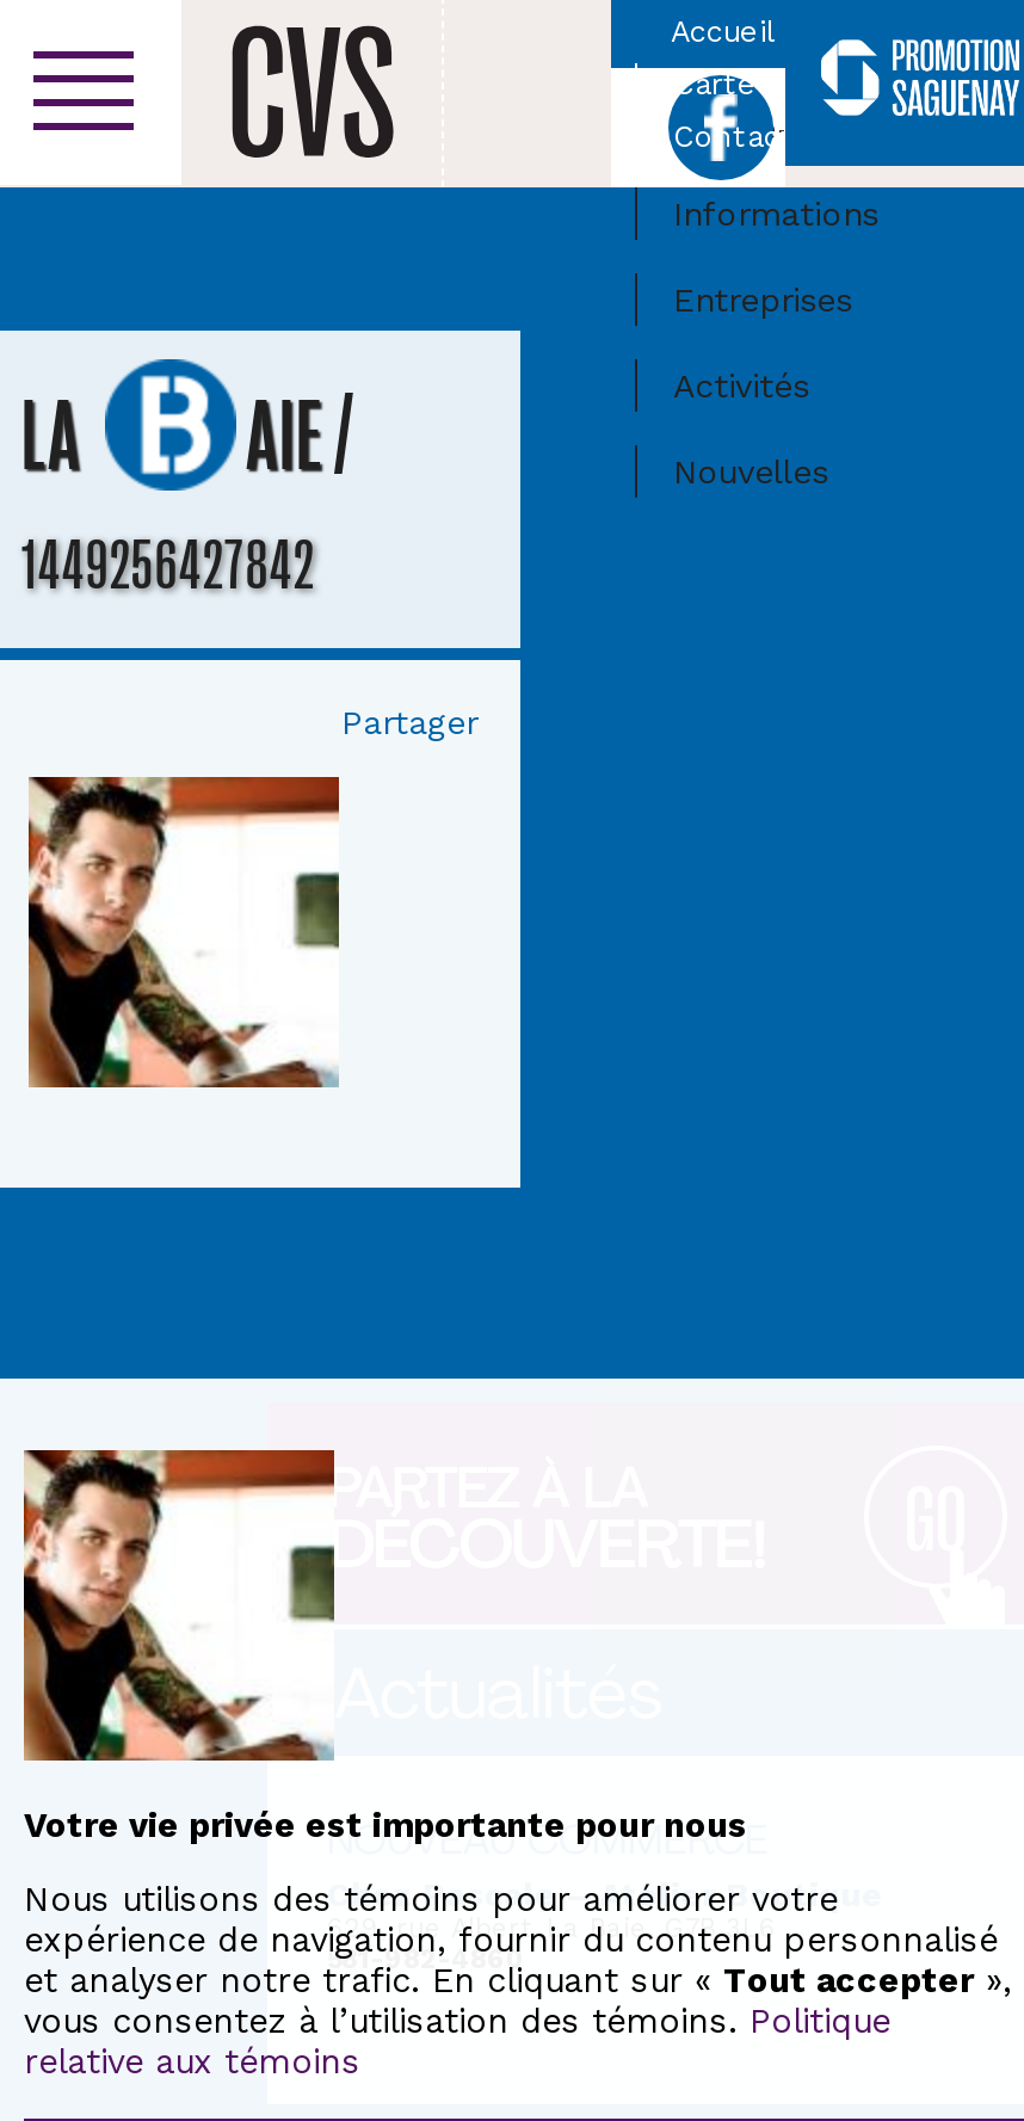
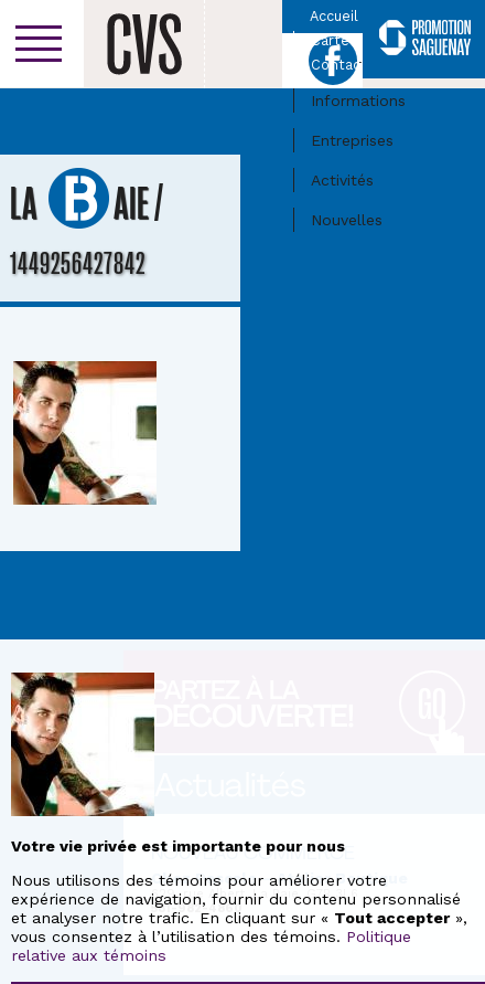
- Partager
